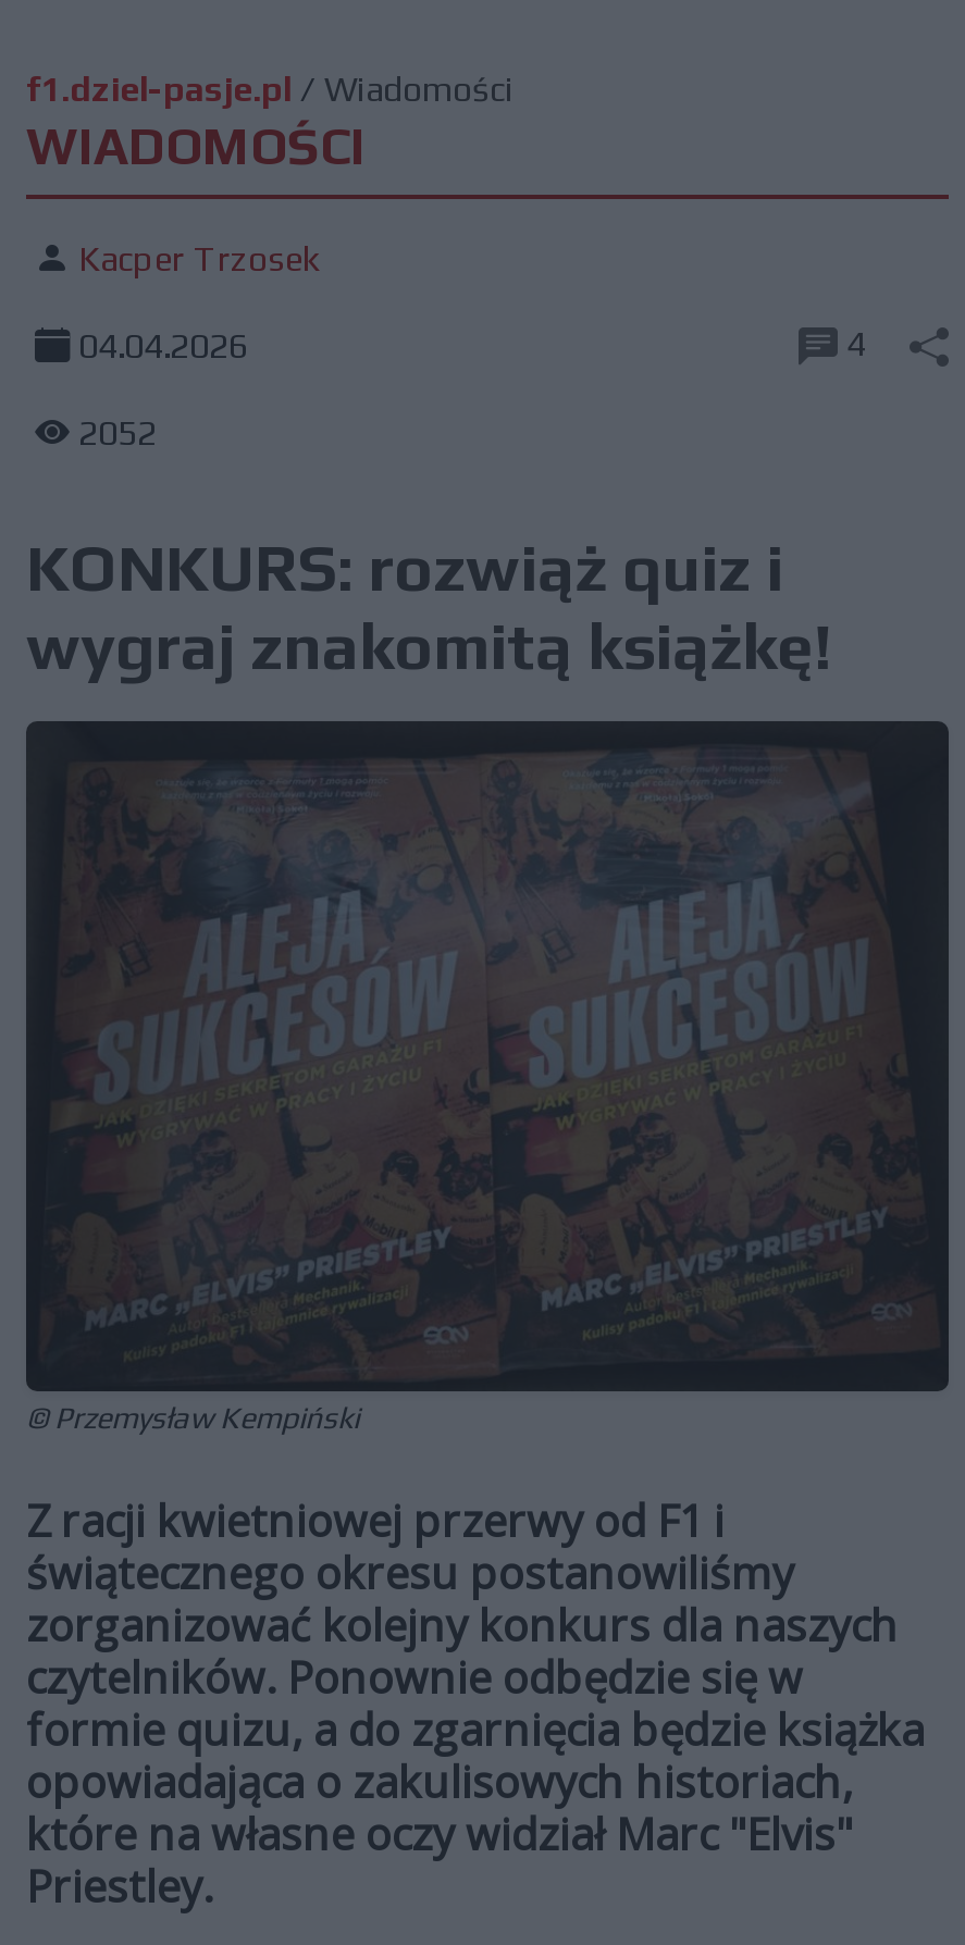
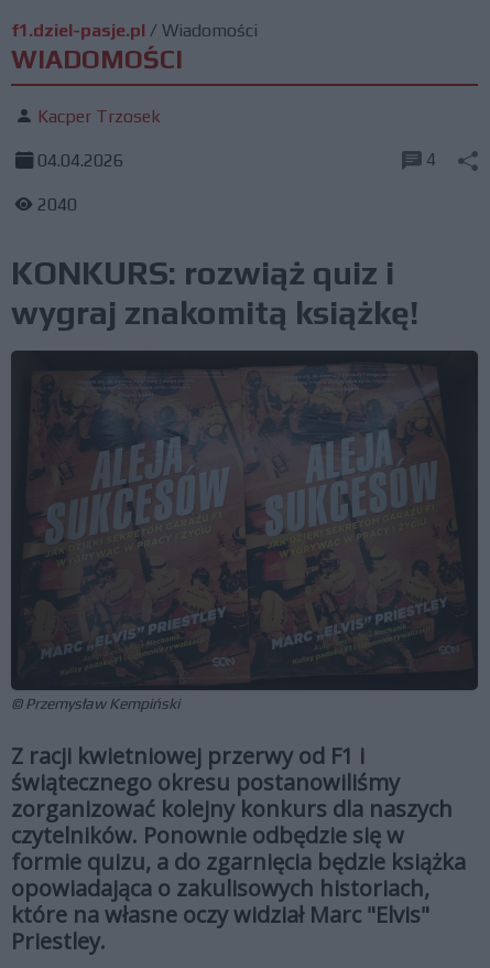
- 2052
+ 2040
